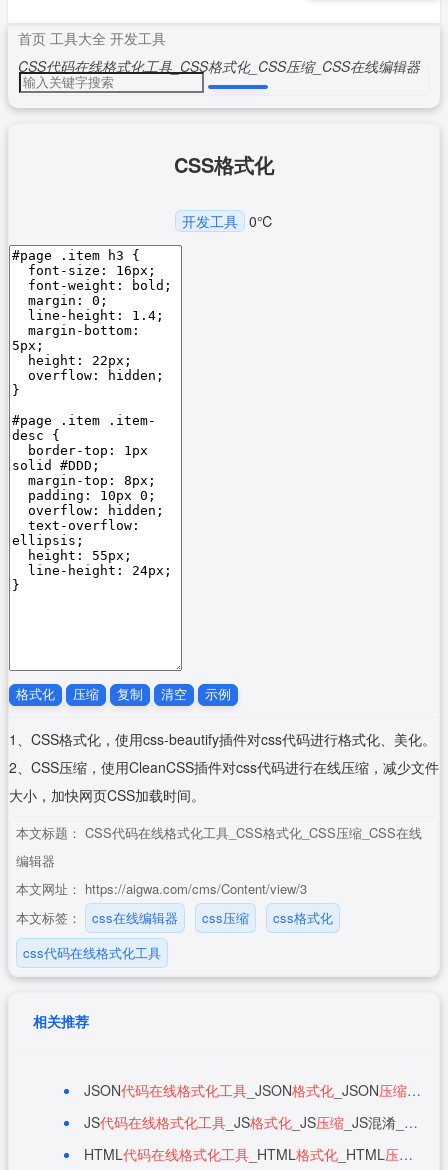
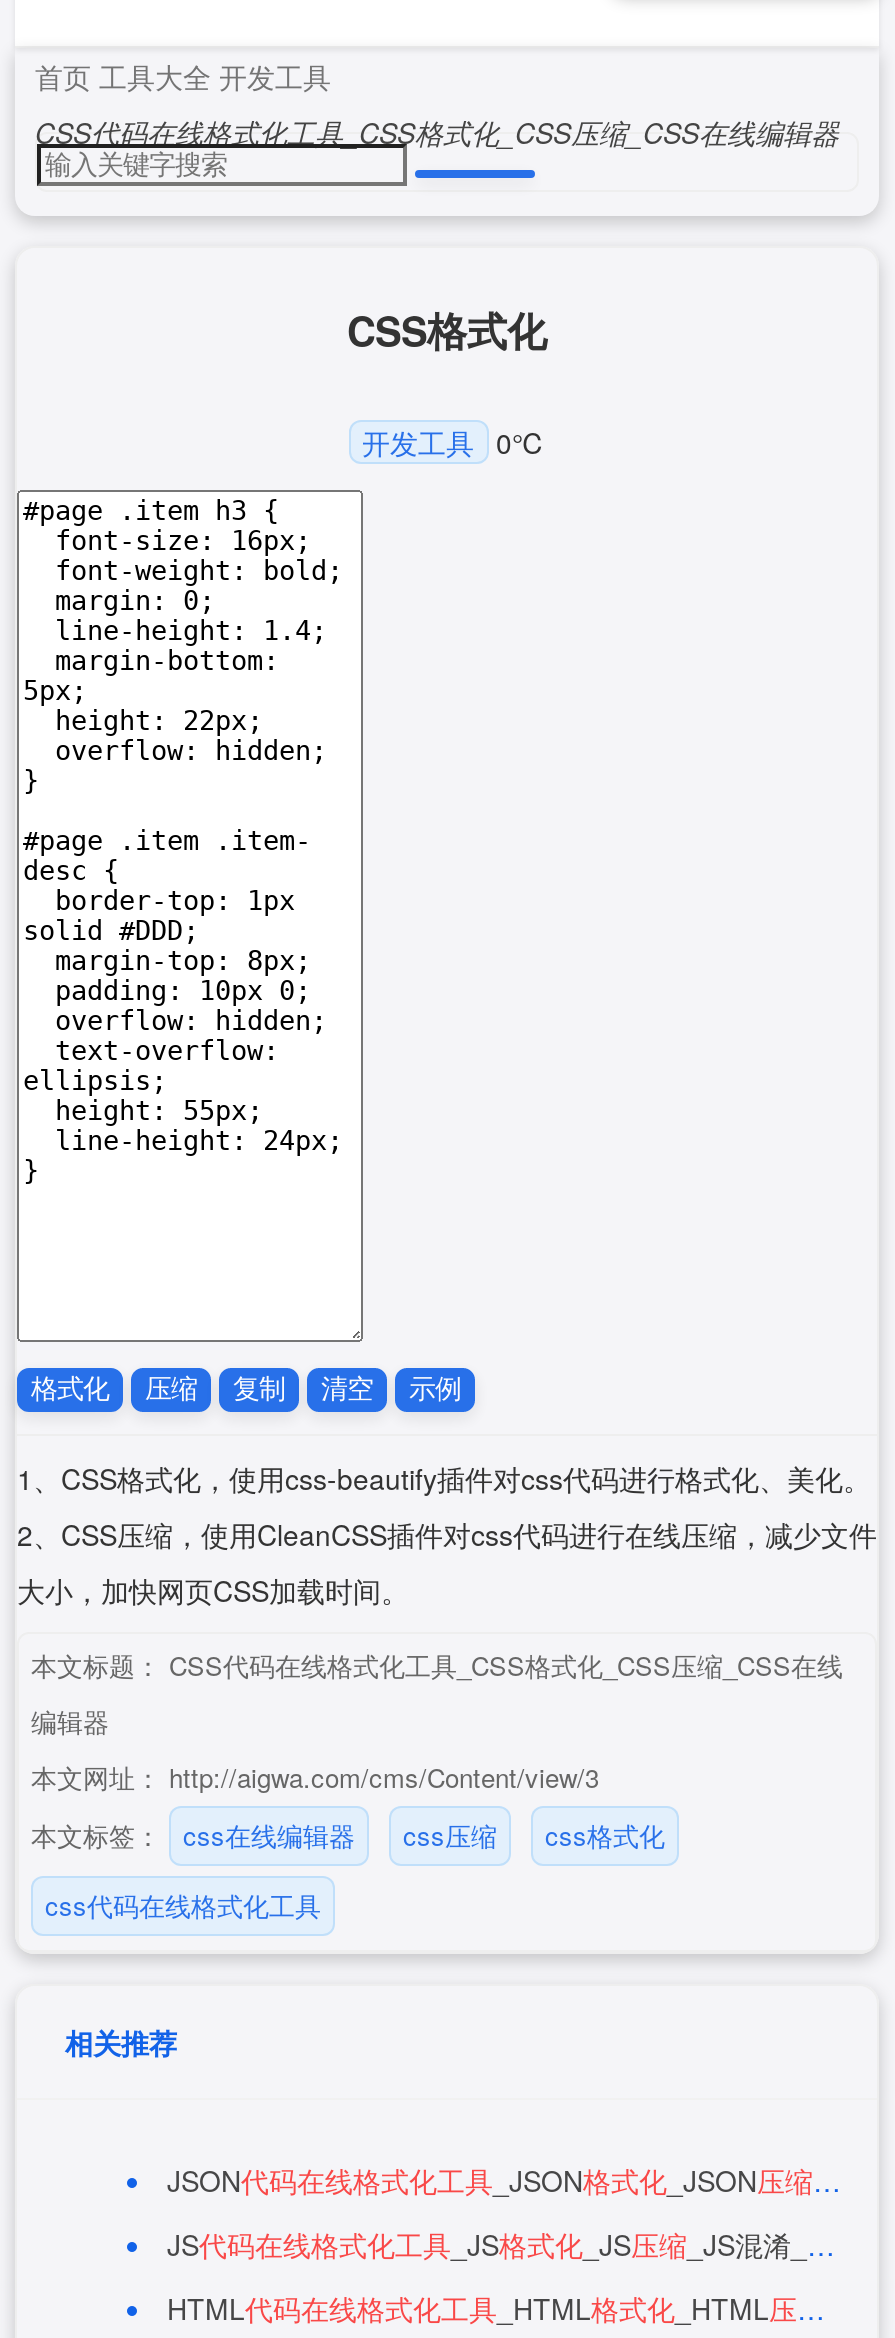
- 本文网址： https://aigwa.com/cms/Content/view/3
+ 本文网址： http://aigwa.com/cms/Content/view/3
